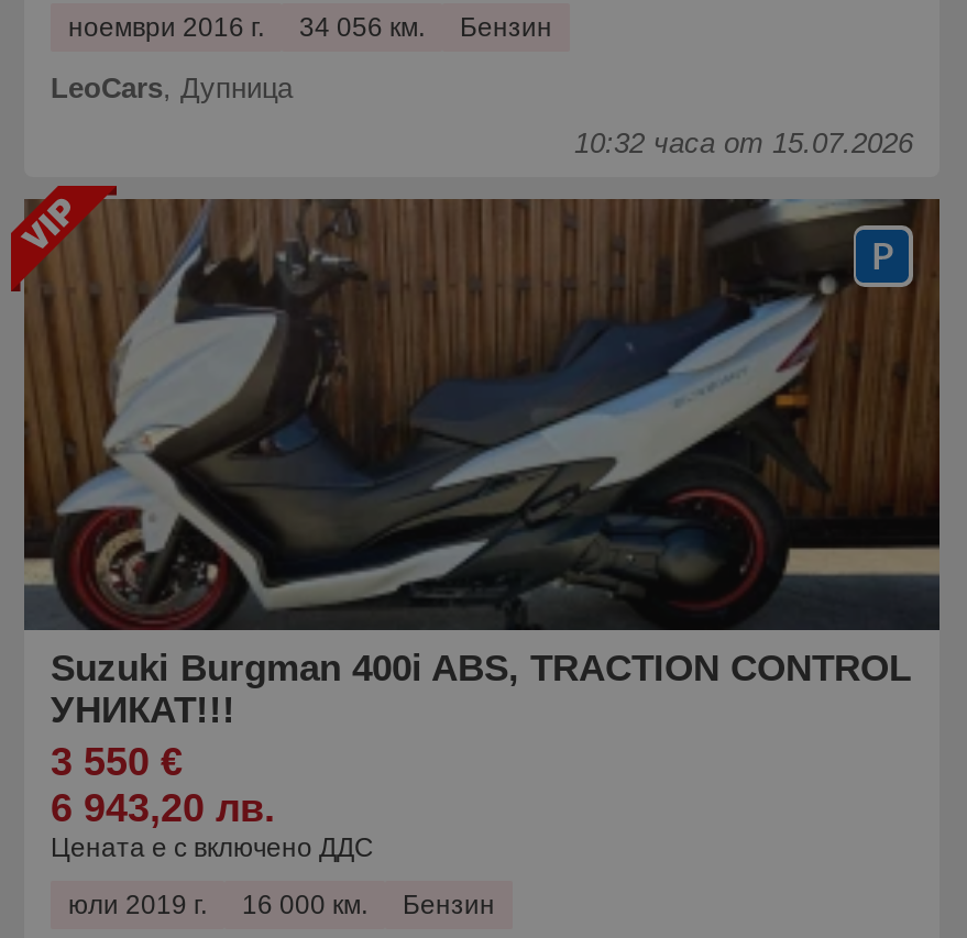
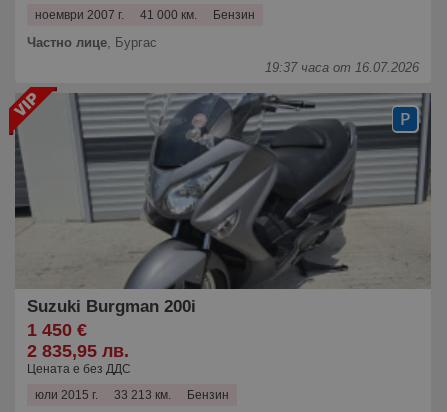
- ноември 2016 г.
- 34 056 км.
+ ноември 2007 г.
+ 41 000 км.

- LeoCars, Дупница
+ Частно лице, Бургас

- 10:32 часа от 15.07.2026
+ 19:37 часа от 16.07.2026

- [image]
- Suzuki Burgman 400i ABS, TRACTION CONTROL
- УНИКАТ!!!
- 3 550 €
- 6 943,20 лв.
- Цената е с включено ДДС
+ [image]
+ Suzuki Burgman 200i
+ 1 450 €
+ 2 835,95 лв.
+ Цената е без ДДС

- юли 2019 г.
- 16 000 км.
+ юли 2015 г.
+ 33 213 км.
